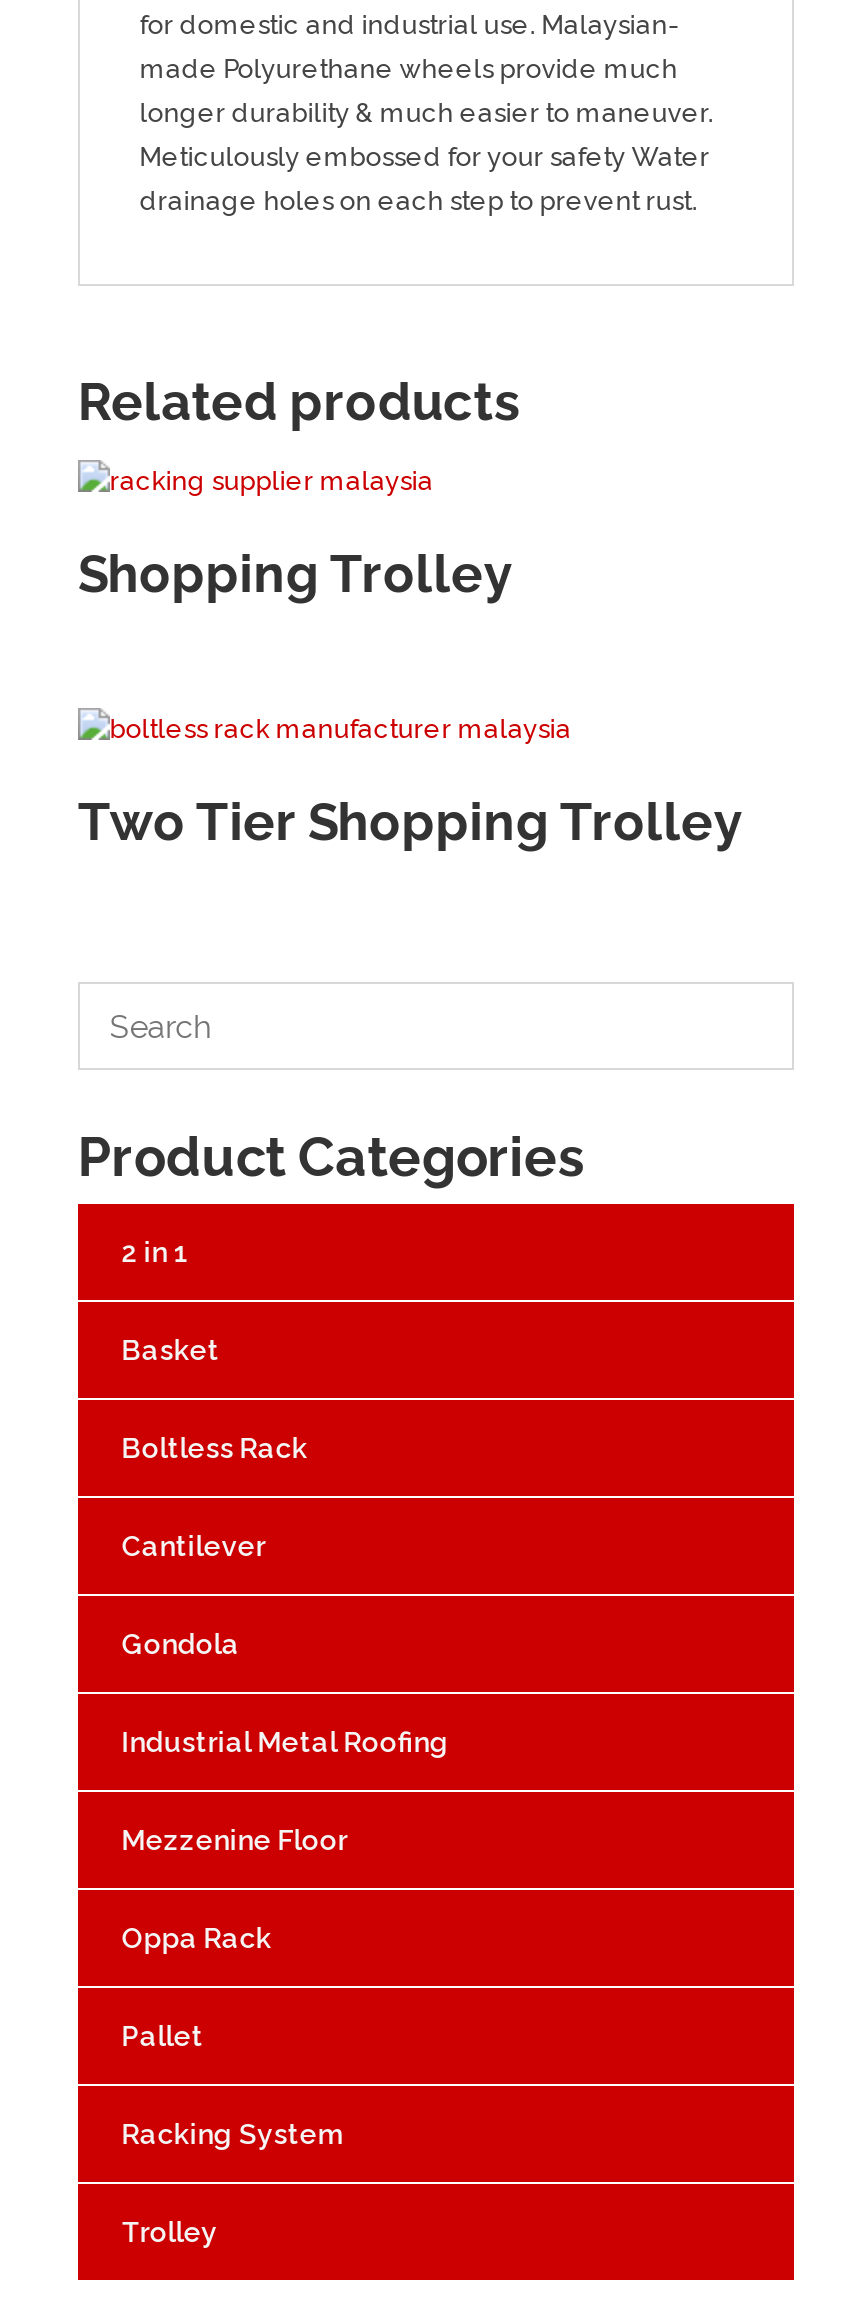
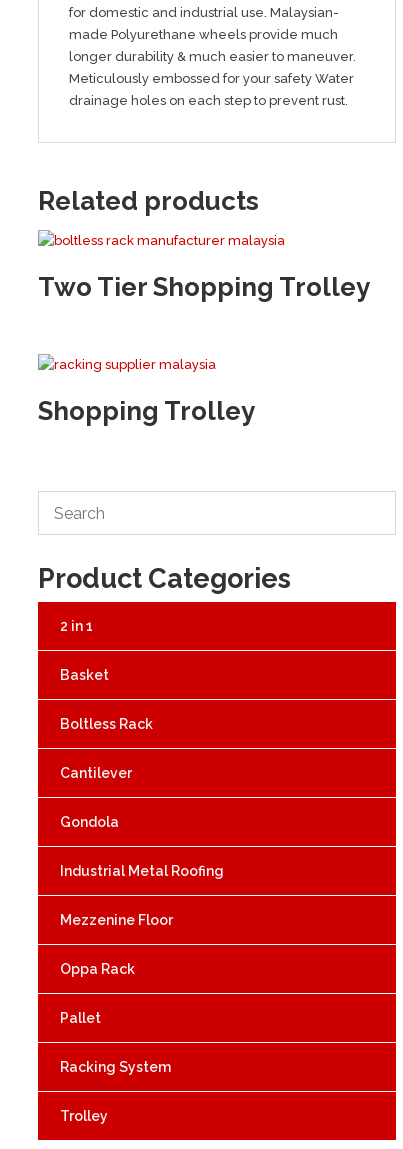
moved down: Shopping Trolley

moved up: Two Tier Shopping Trolley
